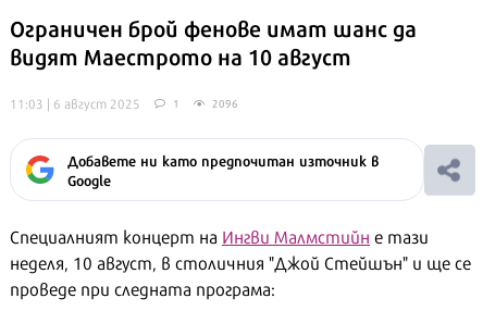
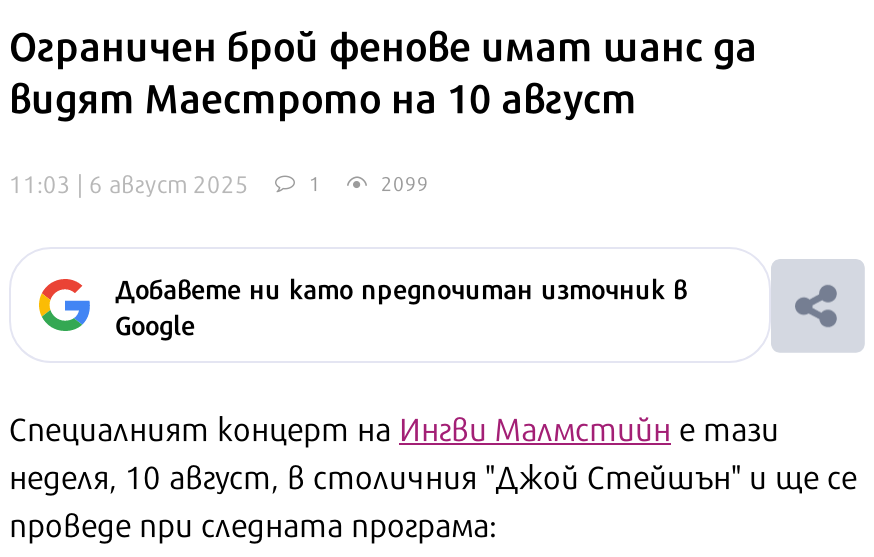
- 2096
+ 2099
